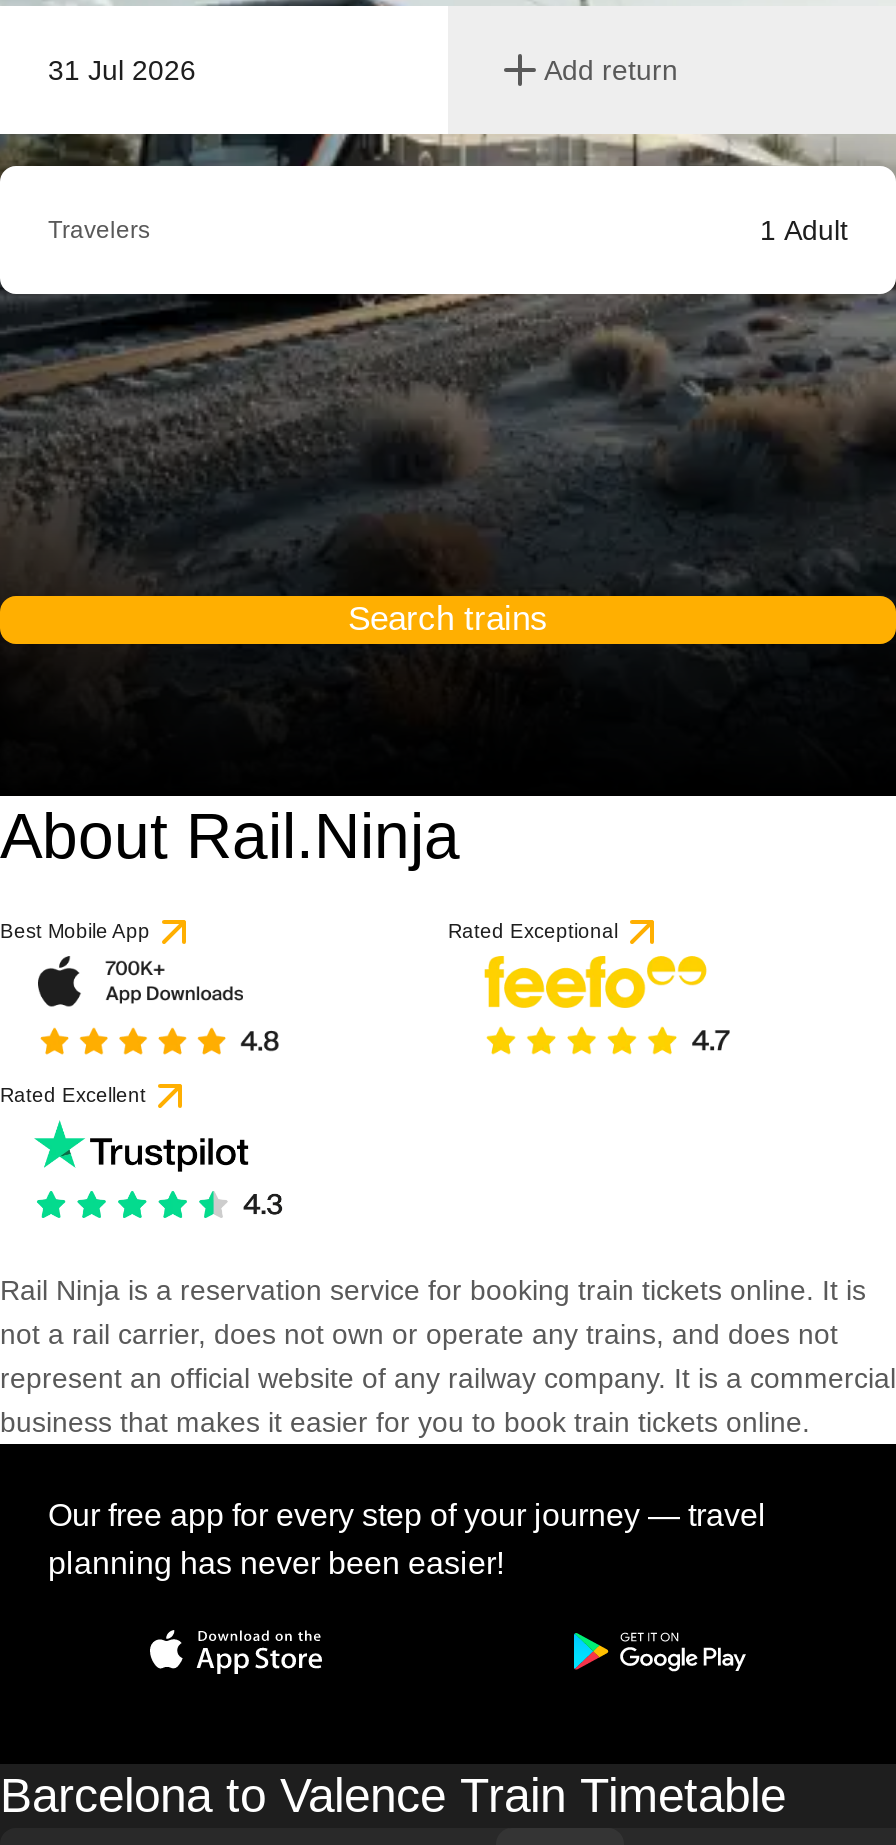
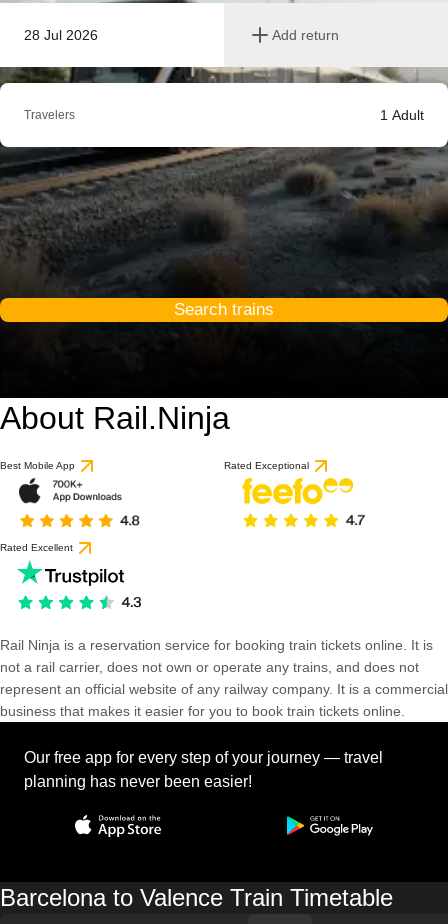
- 31 Jul 2026
+ 28 Jul 2026
